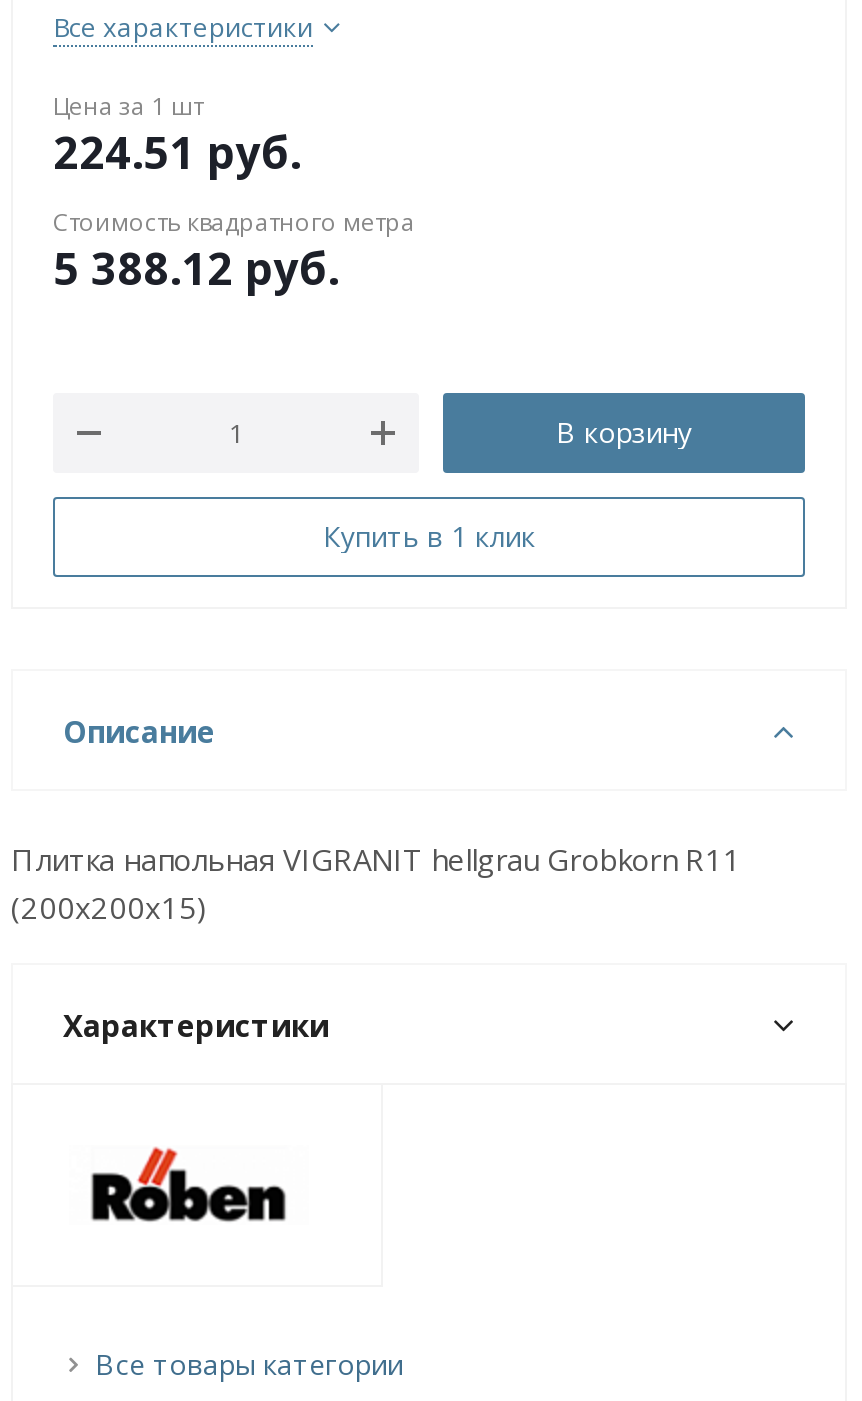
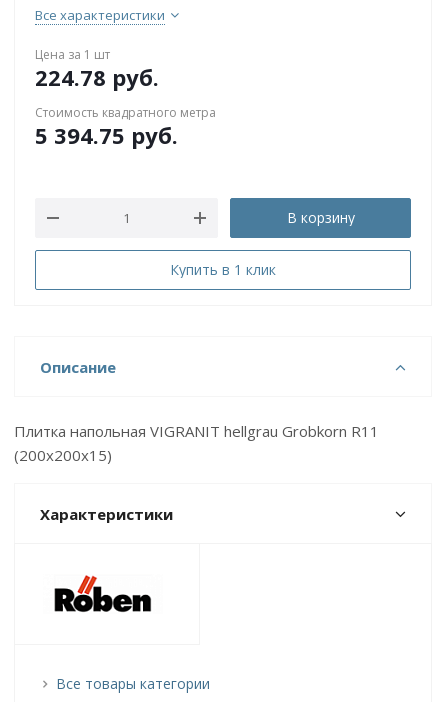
- 224.51 руб.
+ 224.78 руб.

- 5 388.12руб.
+ 5 394.75руб.
